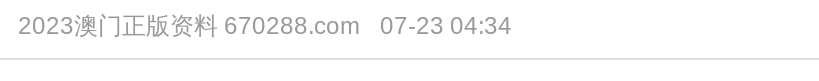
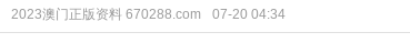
- 2023澳门正版资料 670288.com 07-23 04:34
+ 2023澳门正版资料 670288.com 07-20 04:34
